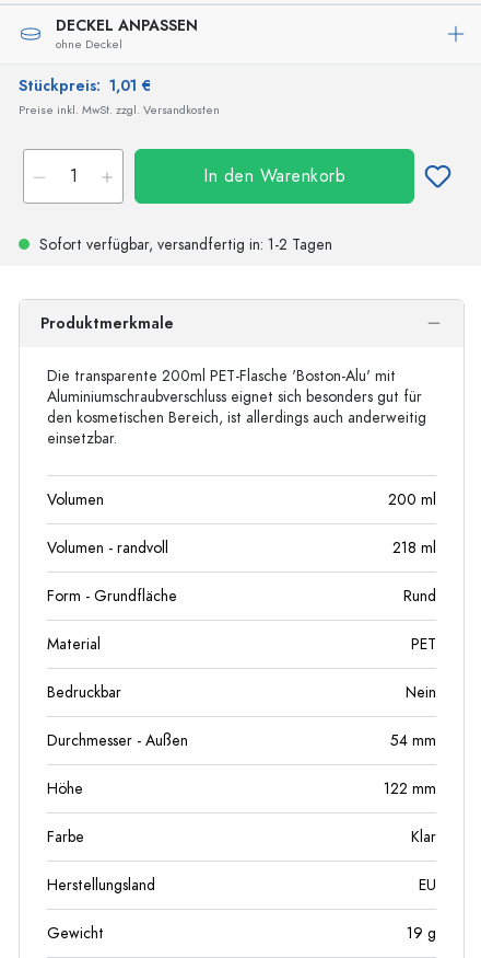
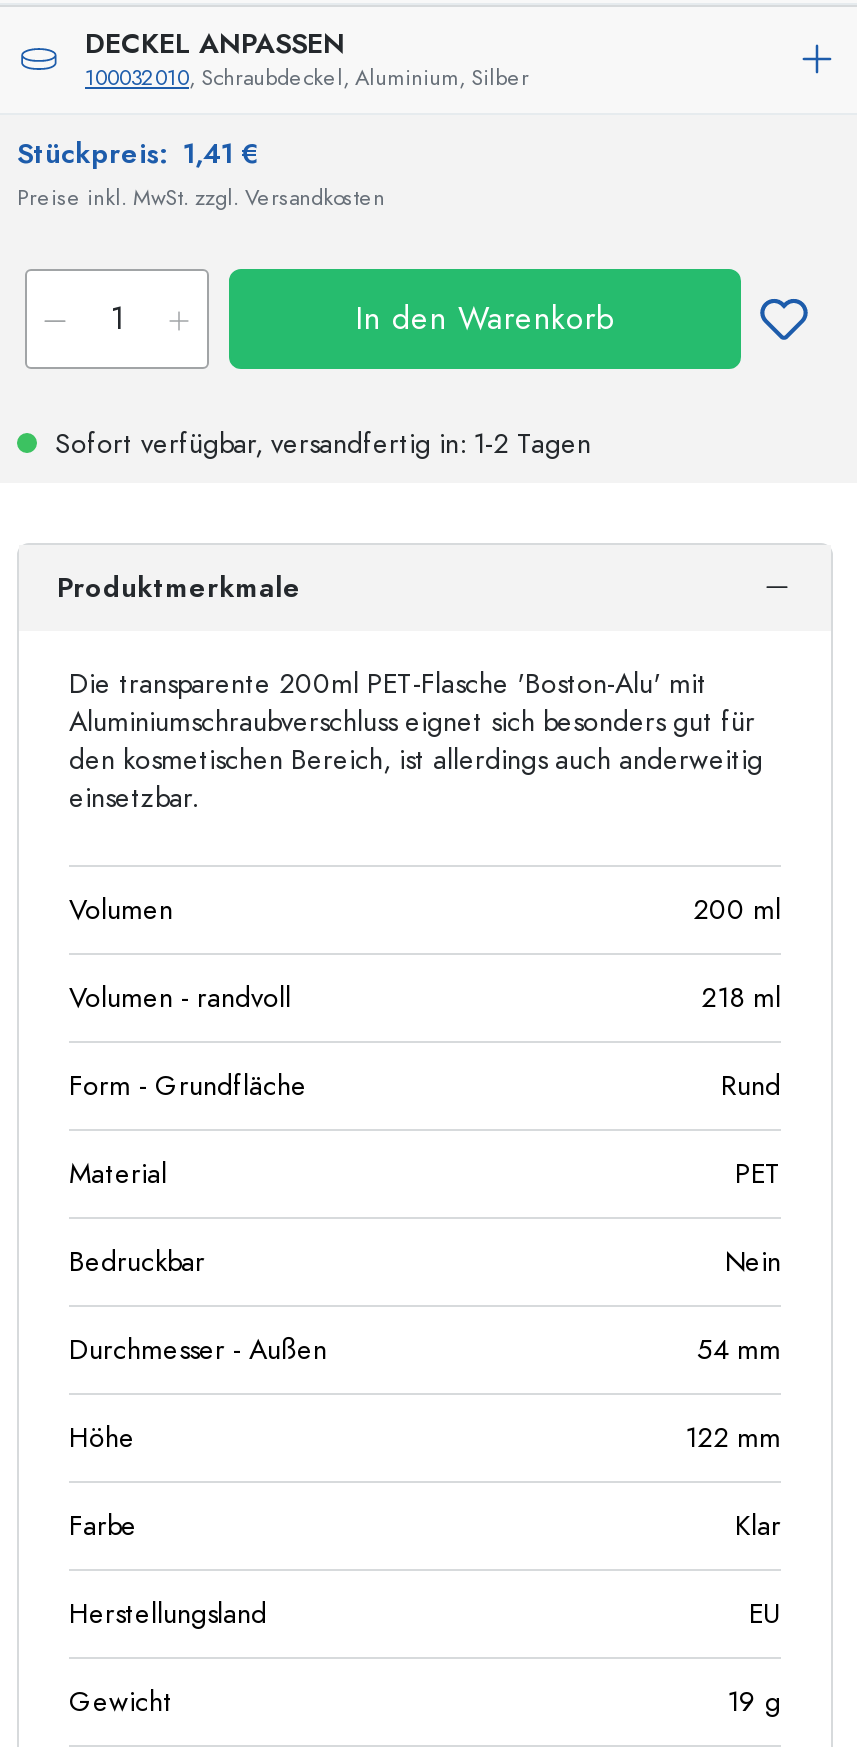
- ohne Deckel
+ 100032010, Schraubdeckel, Aluminium, Silber

- Stückpreis: 1,01 €
+ Stückpreis: 1,41 €
